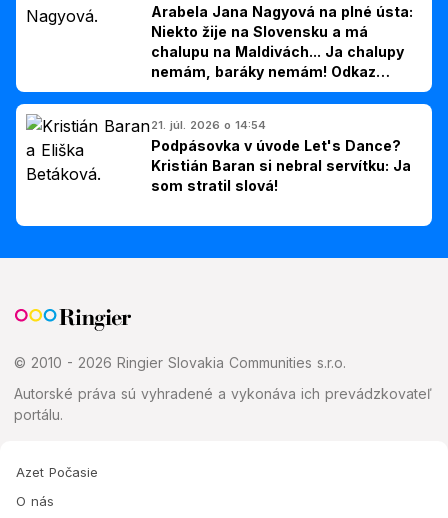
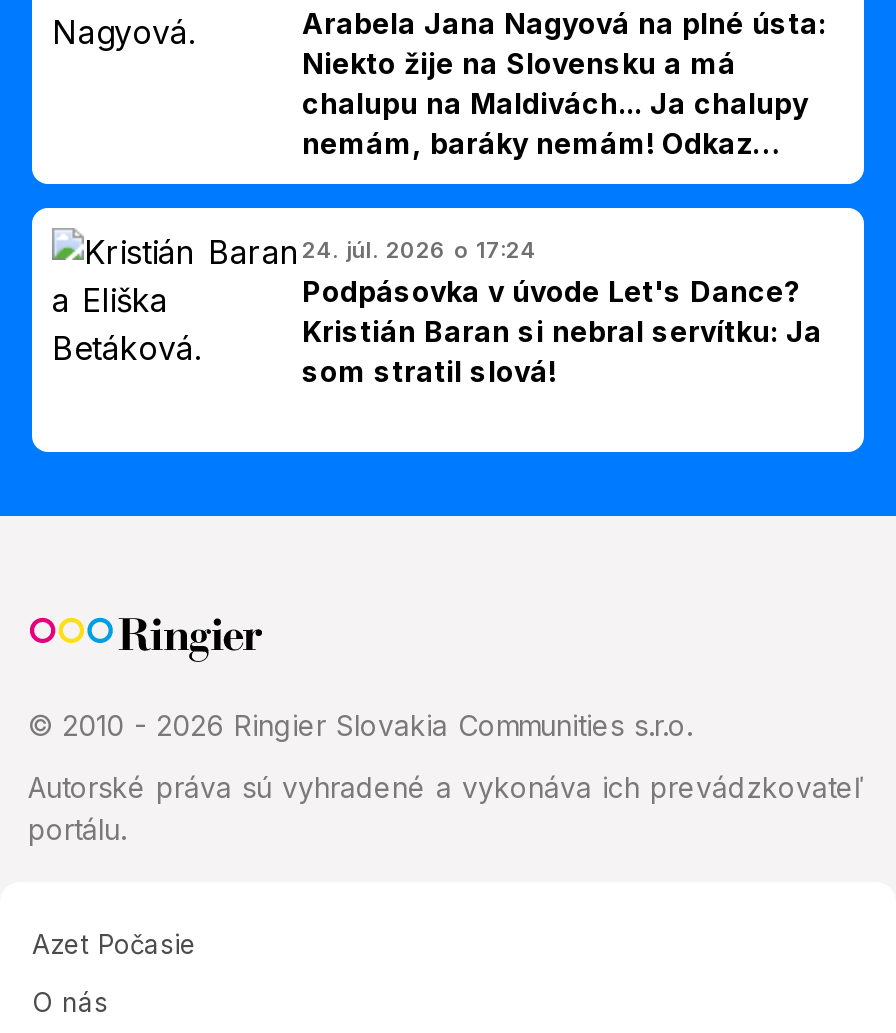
- 21. júl. 2026 o 14:54
+ 24. júl. 2026 o 17:24
